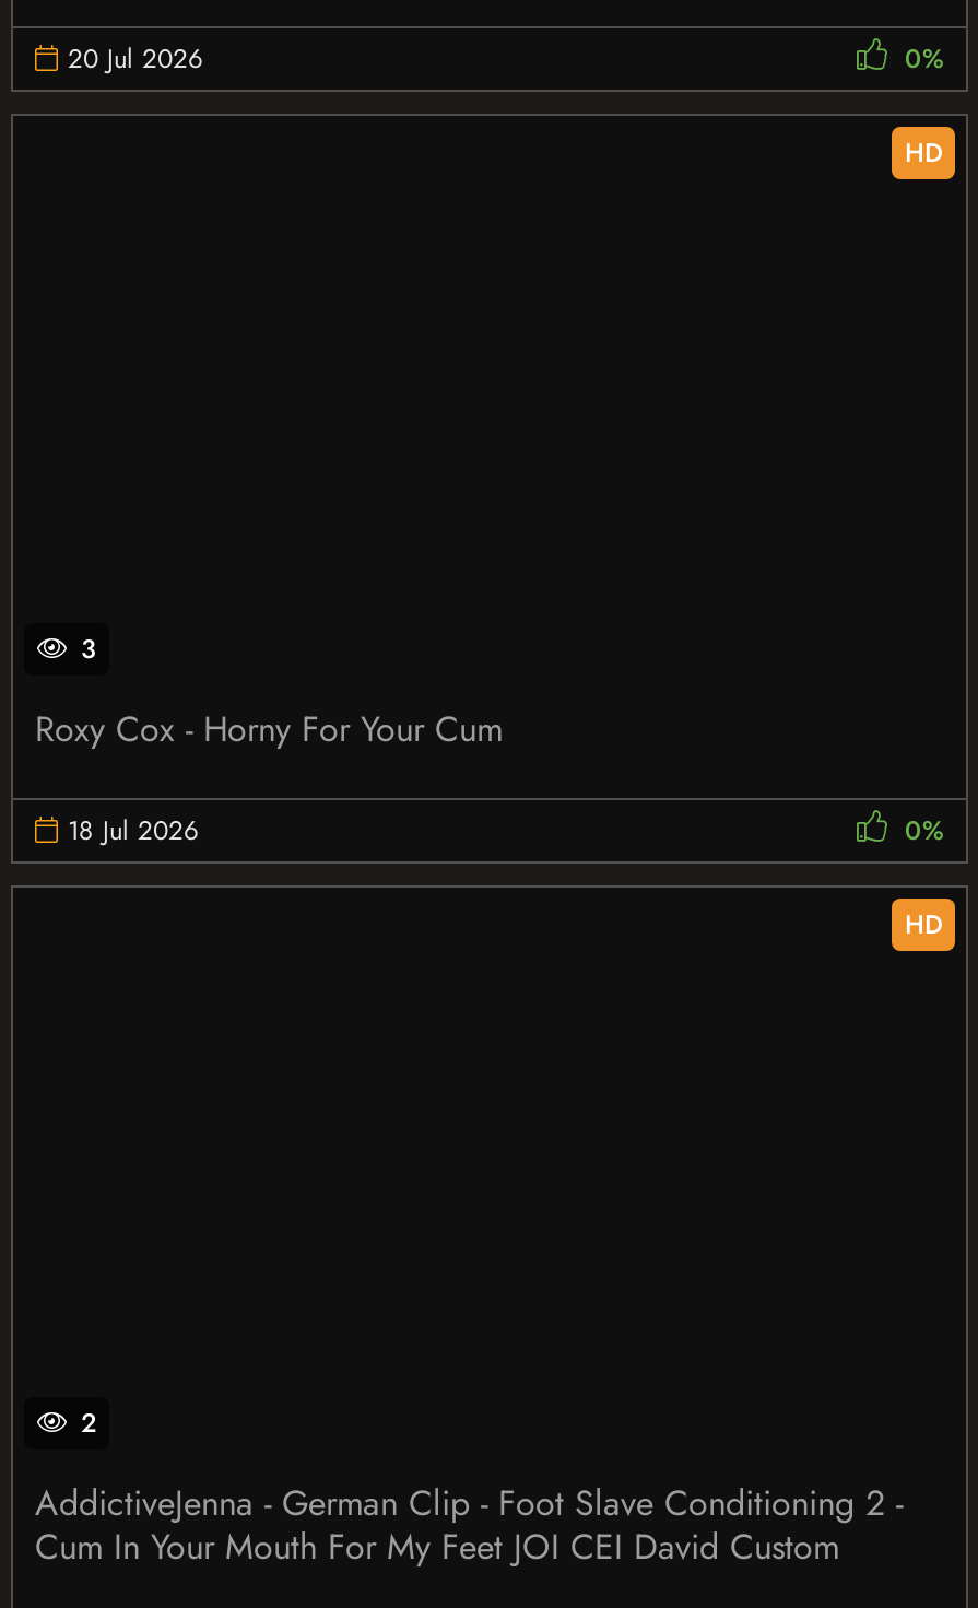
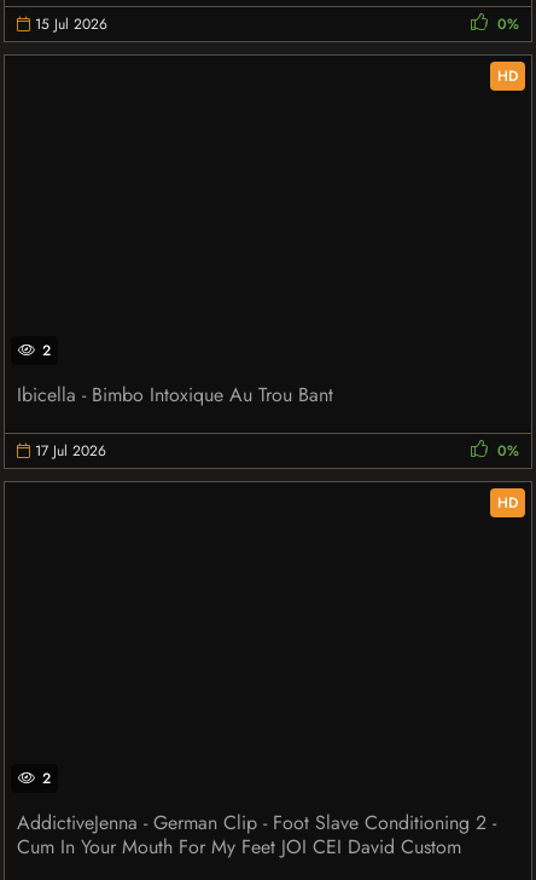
- 20 Jul 2026
+ 15 Jul 2026

- 3
+ 2

- Roxy Cox - Horny For Your Cum
+ Ibicella - Bimbo Intoxique Au Trou Bant

- 18 Jul 2026
+ 17 Jul 2026
